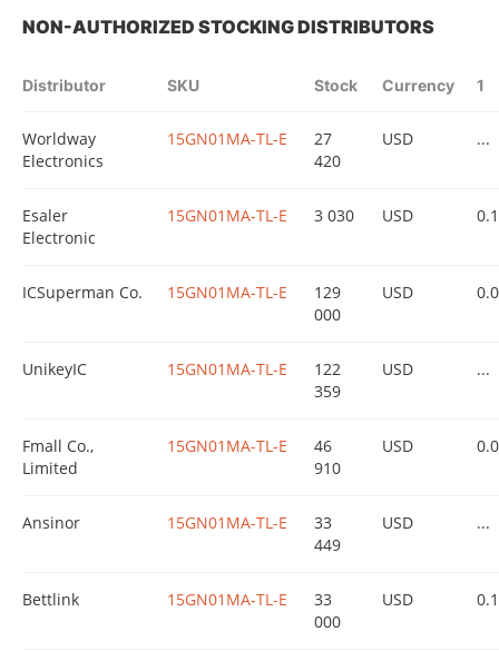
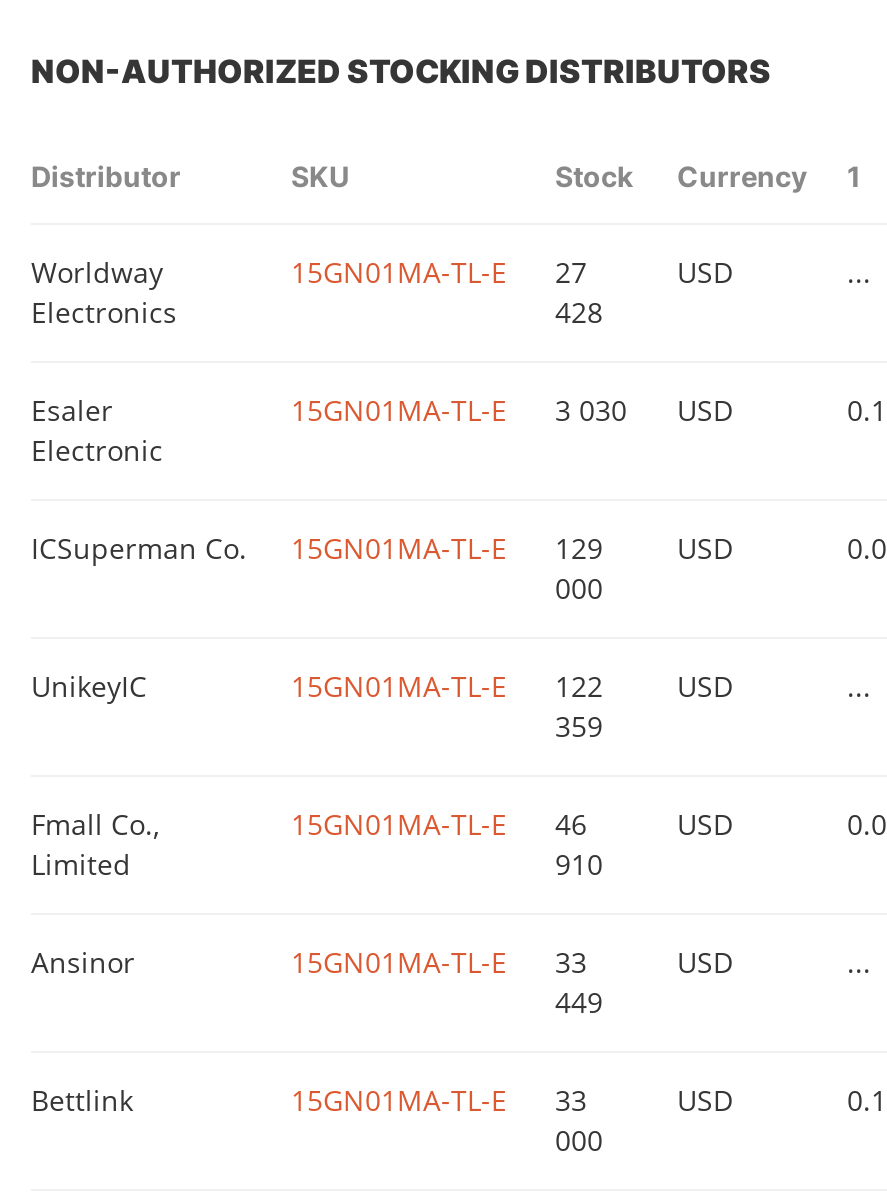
- 420
+ 428
